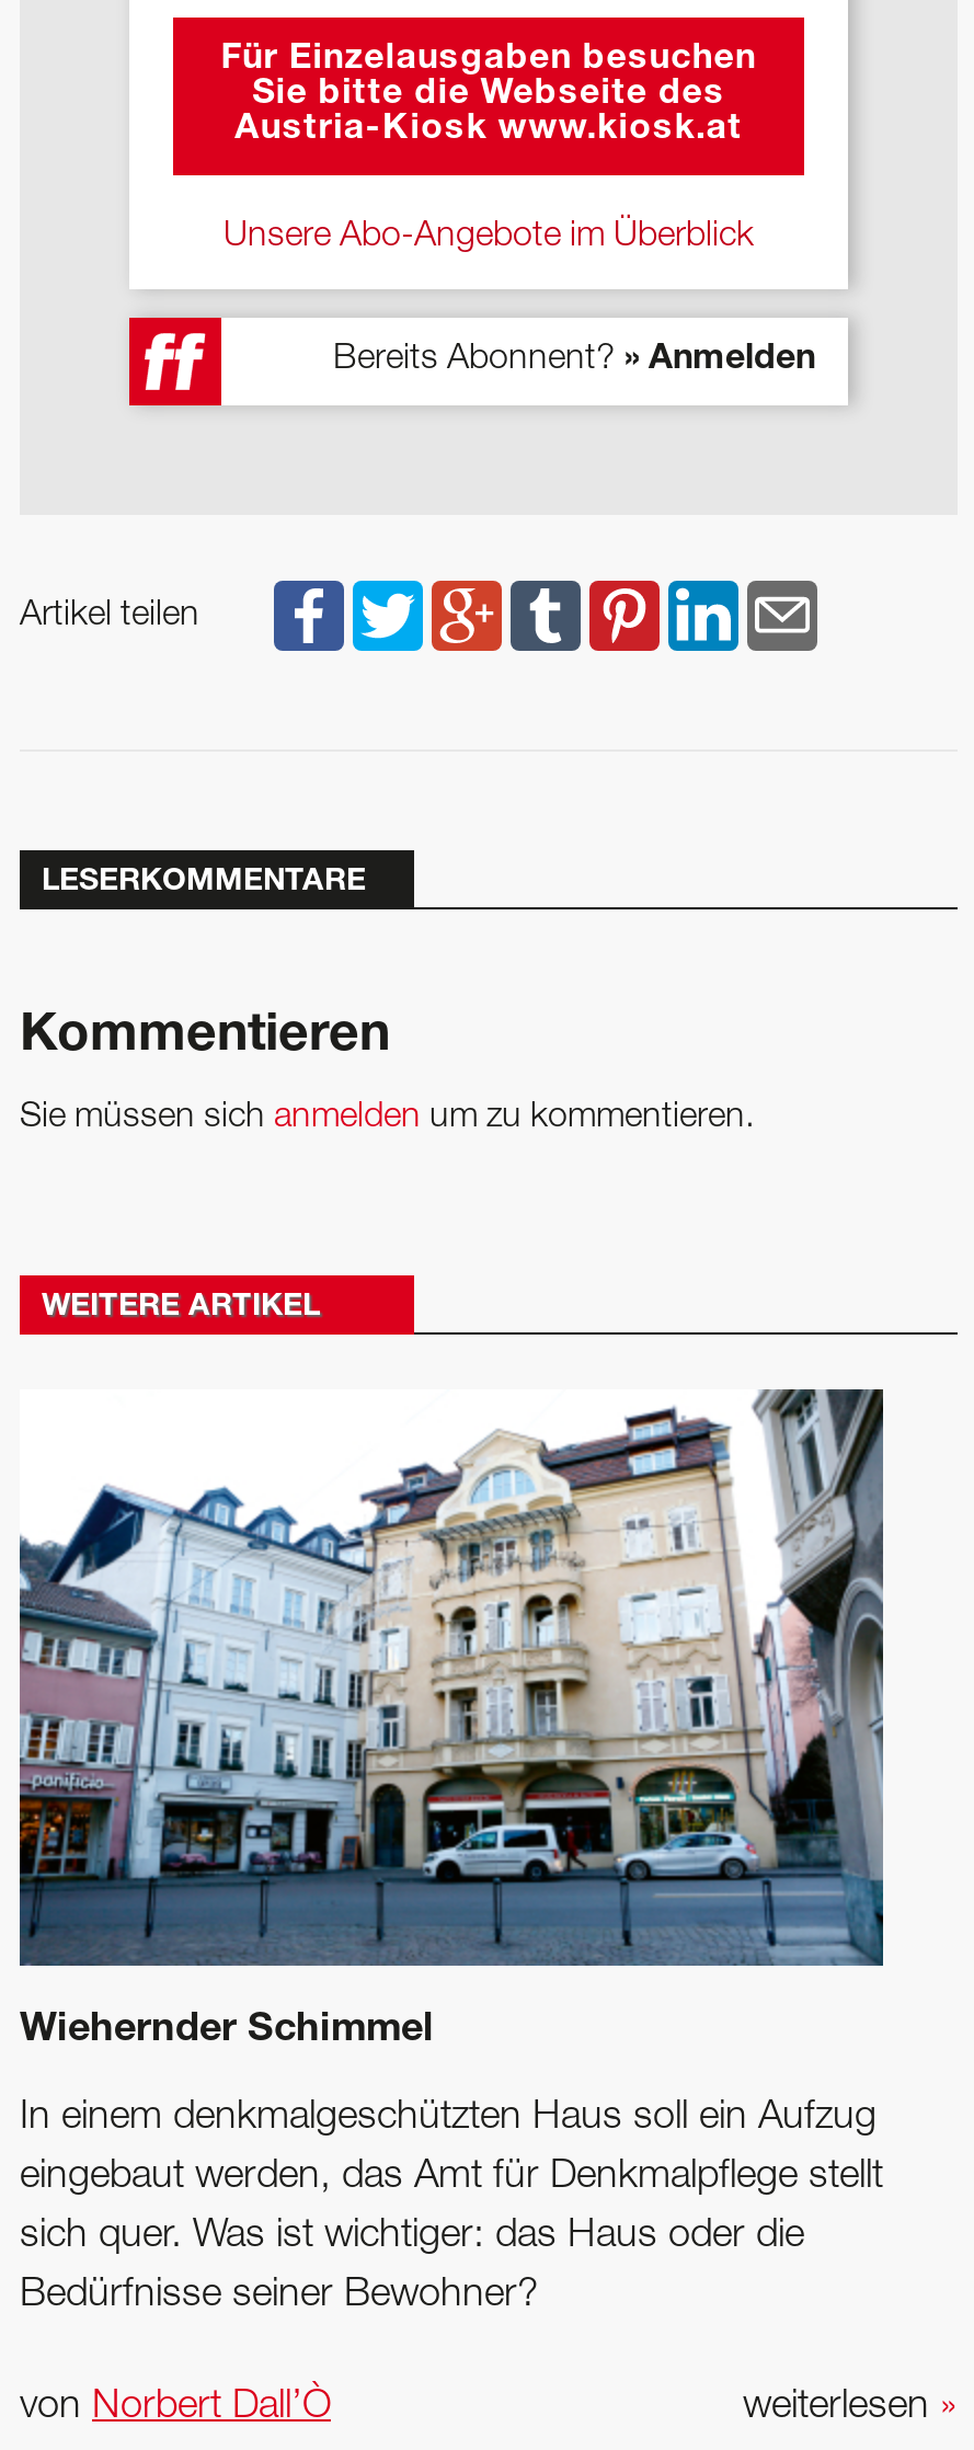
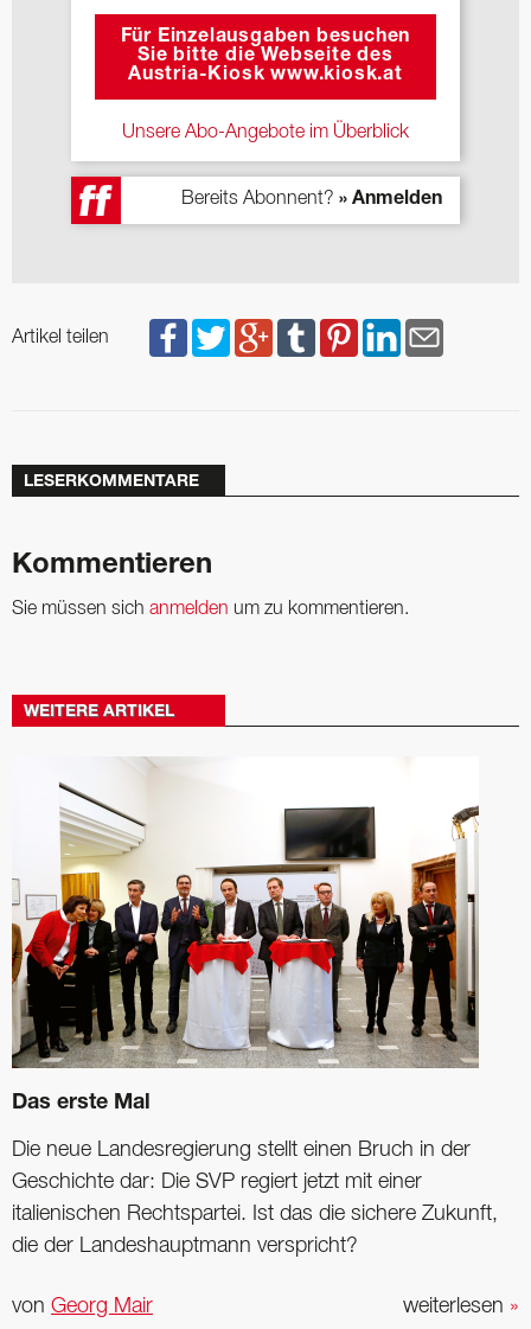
- [image]
- Wiehernder Schimmel
+ [image]
+ Das erste Mal

- In einem denkmalgeschützten Haus soll ein Aufzug
+ Die neue Landesregierung stellt einen Bruch in der

- eingebaut werden, das Amt für Denkmalpflege stellt
+ Geschichte dar: Die SVP regiert jetzt mit einer

- sich quer. Was ist wichtiger: das Haus oder die
+ italienischen Rechtspartei. Ist das die sichere Zukunft,

- Bedürfnisse seiner Bewohner?
+ die der Landeshauptmann verspricht?

- von Norbert Dall’Ò
+ von Georg Mair
